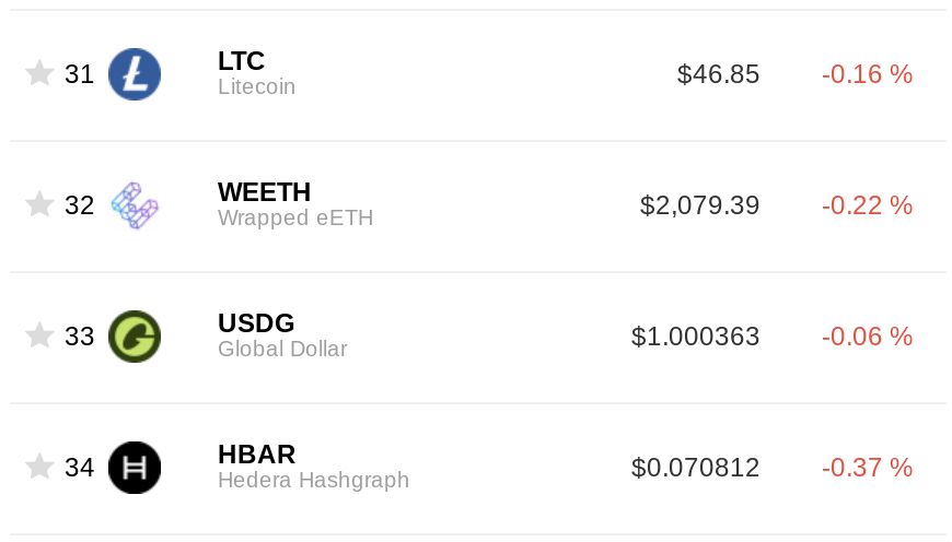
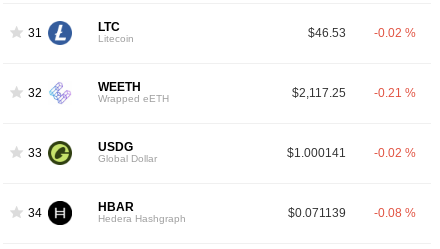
- $46.85
+ $46.53

- -0.16 %
+ -0.02 %

- $2,079.39
+ $2,117.25

- -0.22 %
+ -0.21 %

- $1.000363
+ $1.000141

- -0.06 %
+ -0.02 %

- $0.070812
+ $0.071139

- -0.37 %
+ -0.08 %
